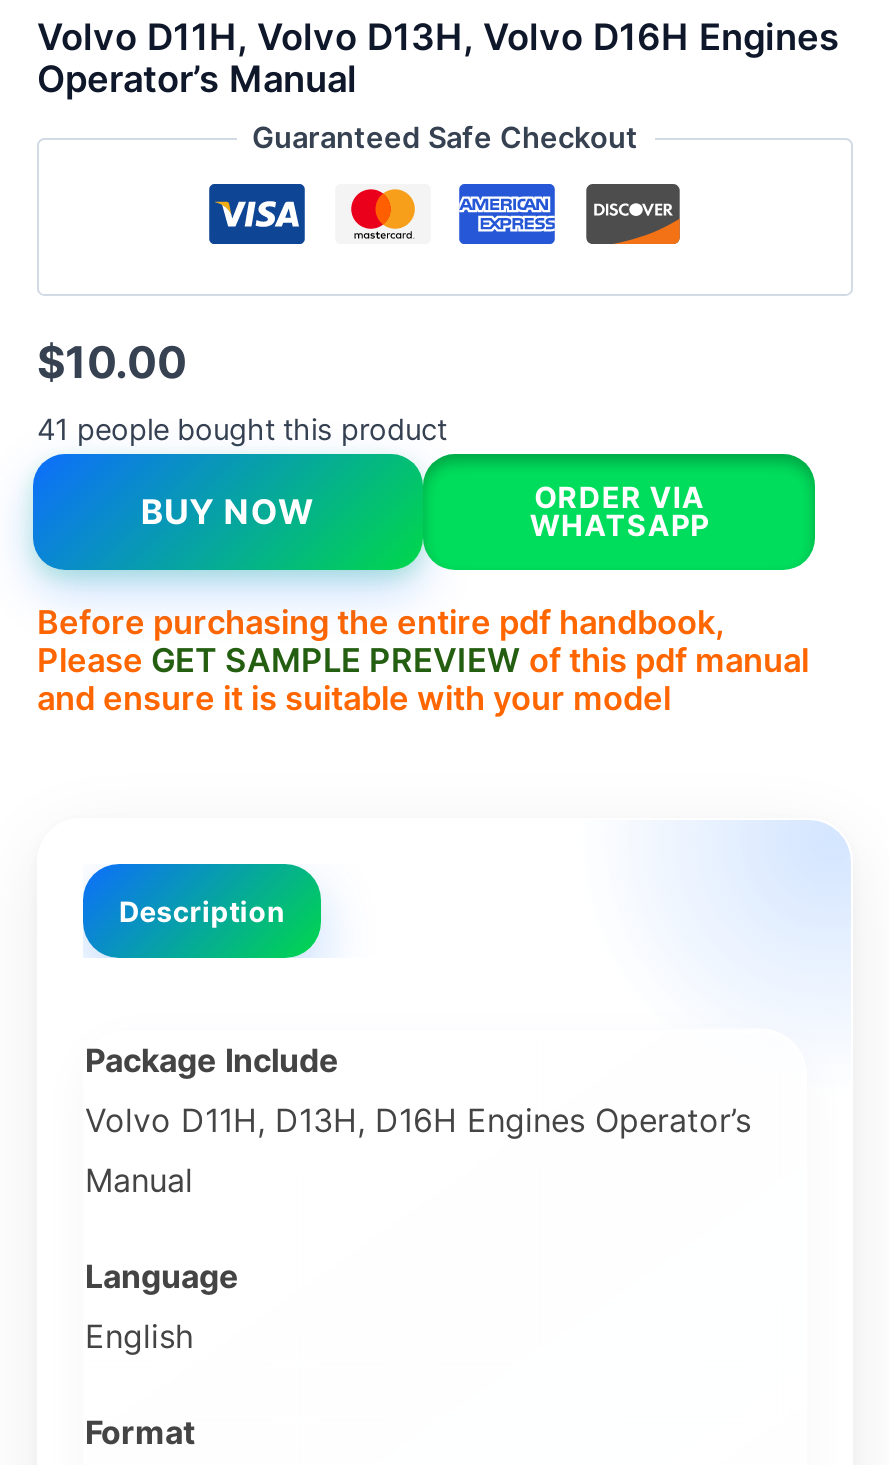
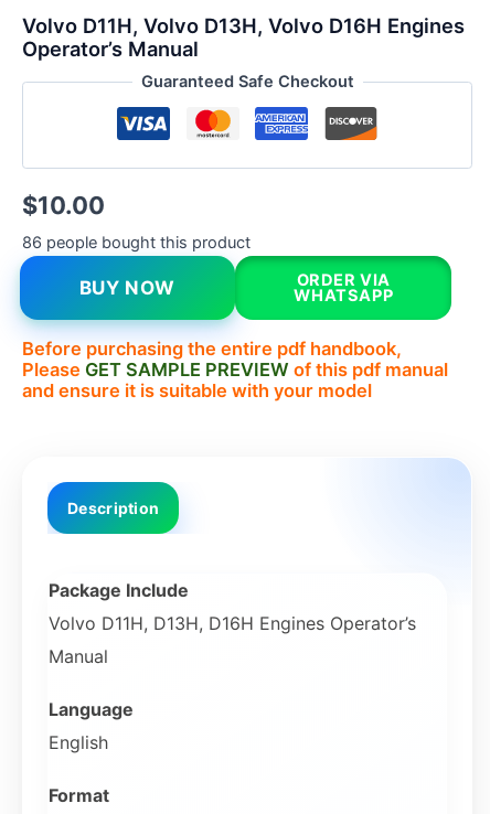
- 41 people bought this product
+ 86 people bought this product
